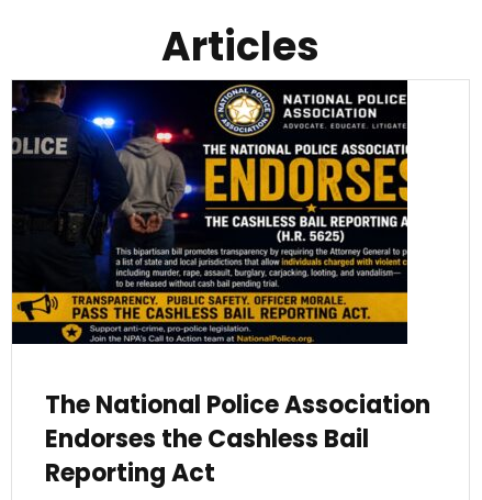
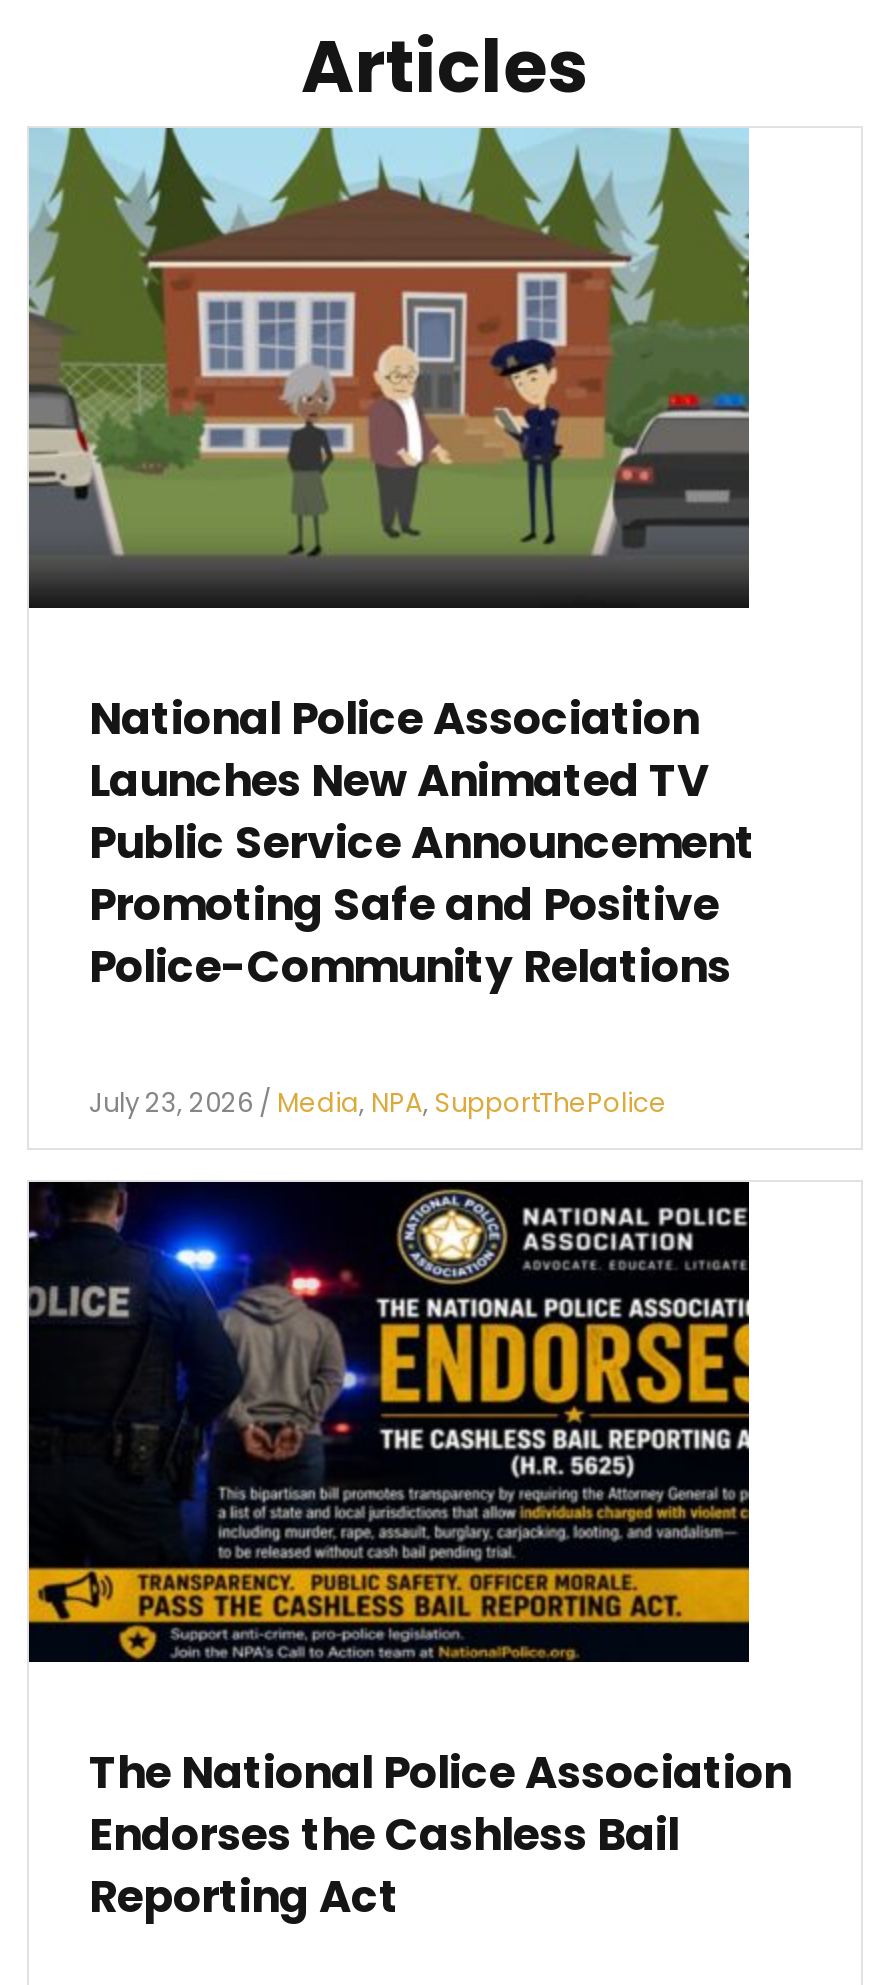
+ [image]

+ National Police Association
+ Launches New Animated TV
+ Public Service Announcement
+ Promoting Safe and Positive
+ Police-Community Relations
+ July 23, 2026 / Media, NPA, SupportThePolice
